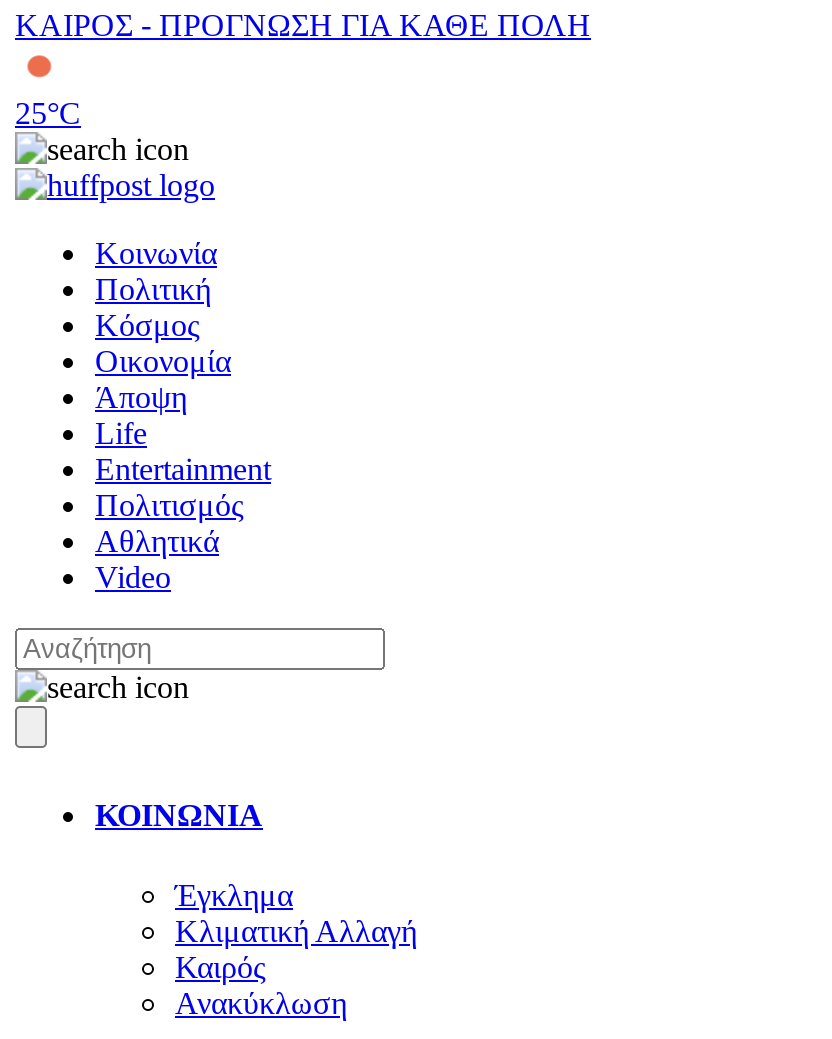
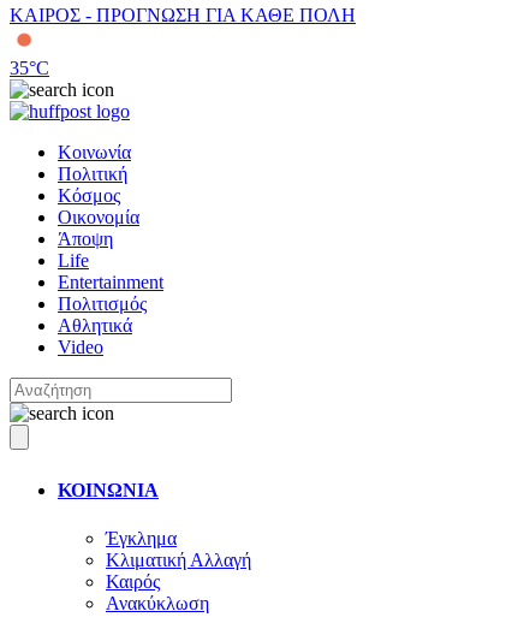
- 25°C
+ 35°C
